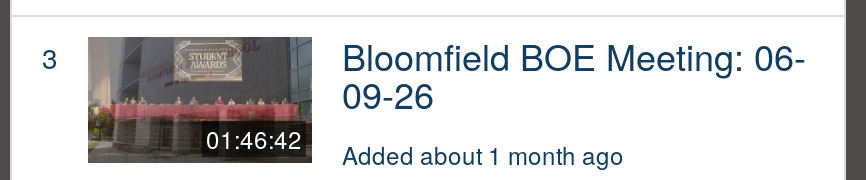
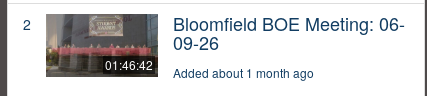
- 3
+ 2
